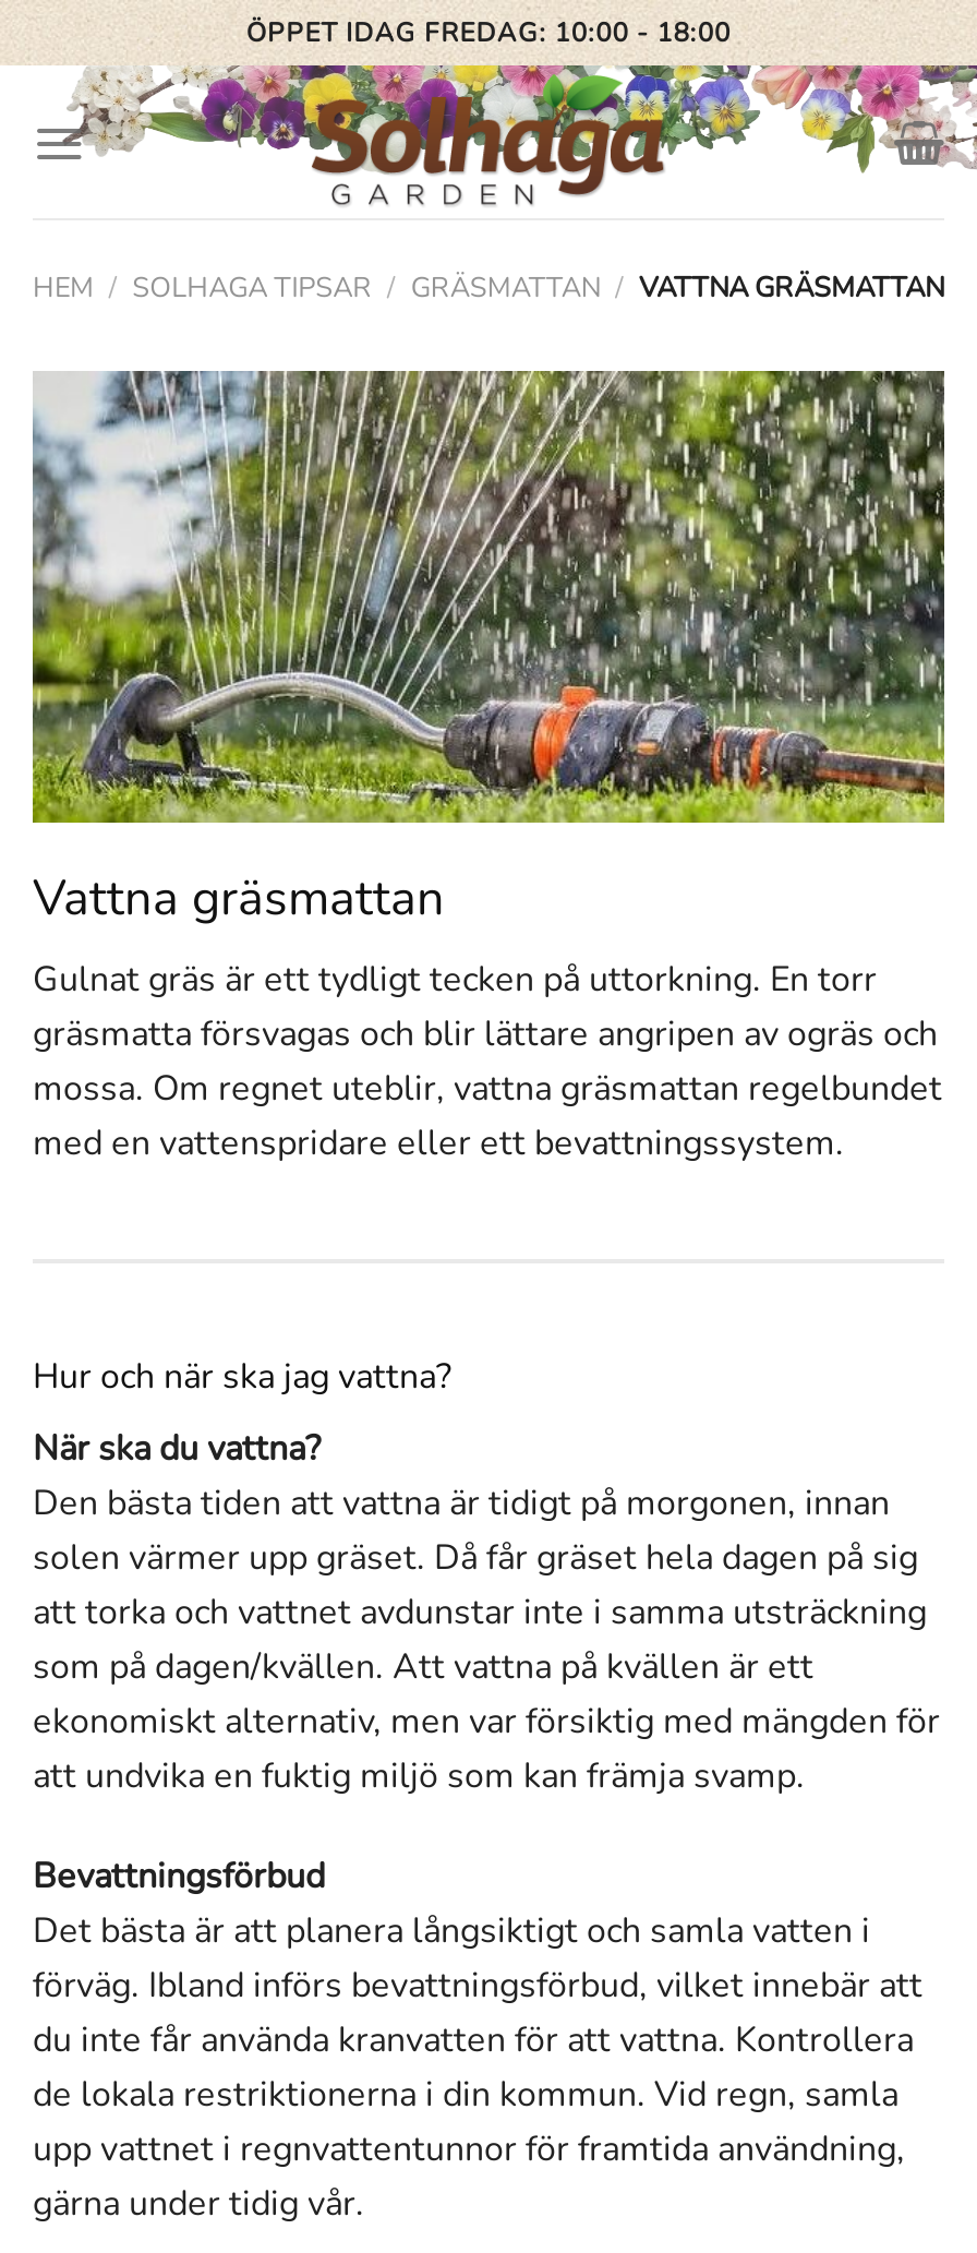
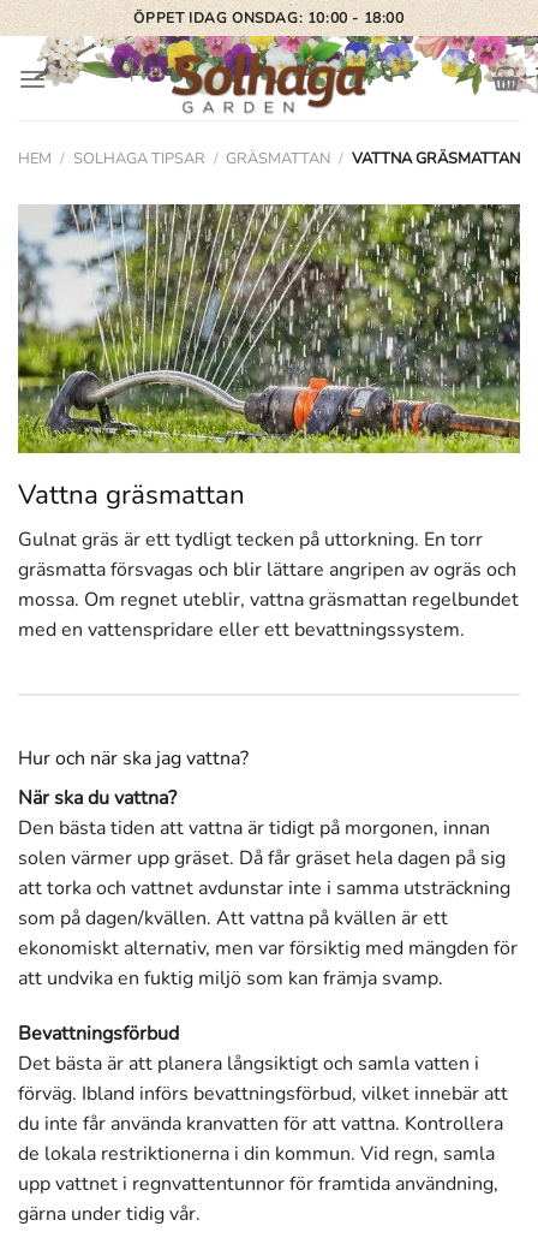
- ÖPPET IDAG FREDAG: 10:00 - 18:00
+ ÖPPET IDAG ONSDAG: 10:00 - 18:00
